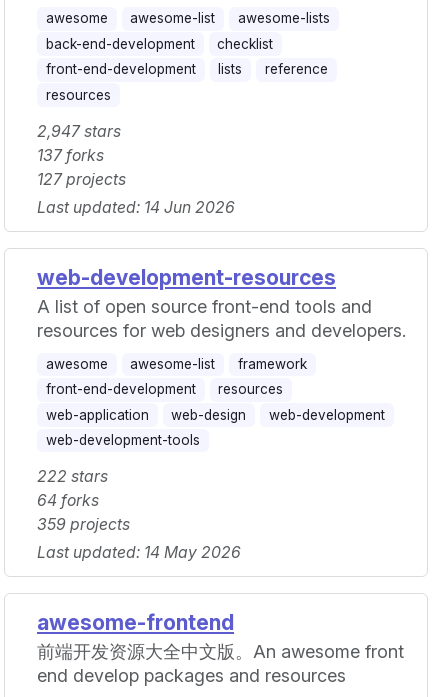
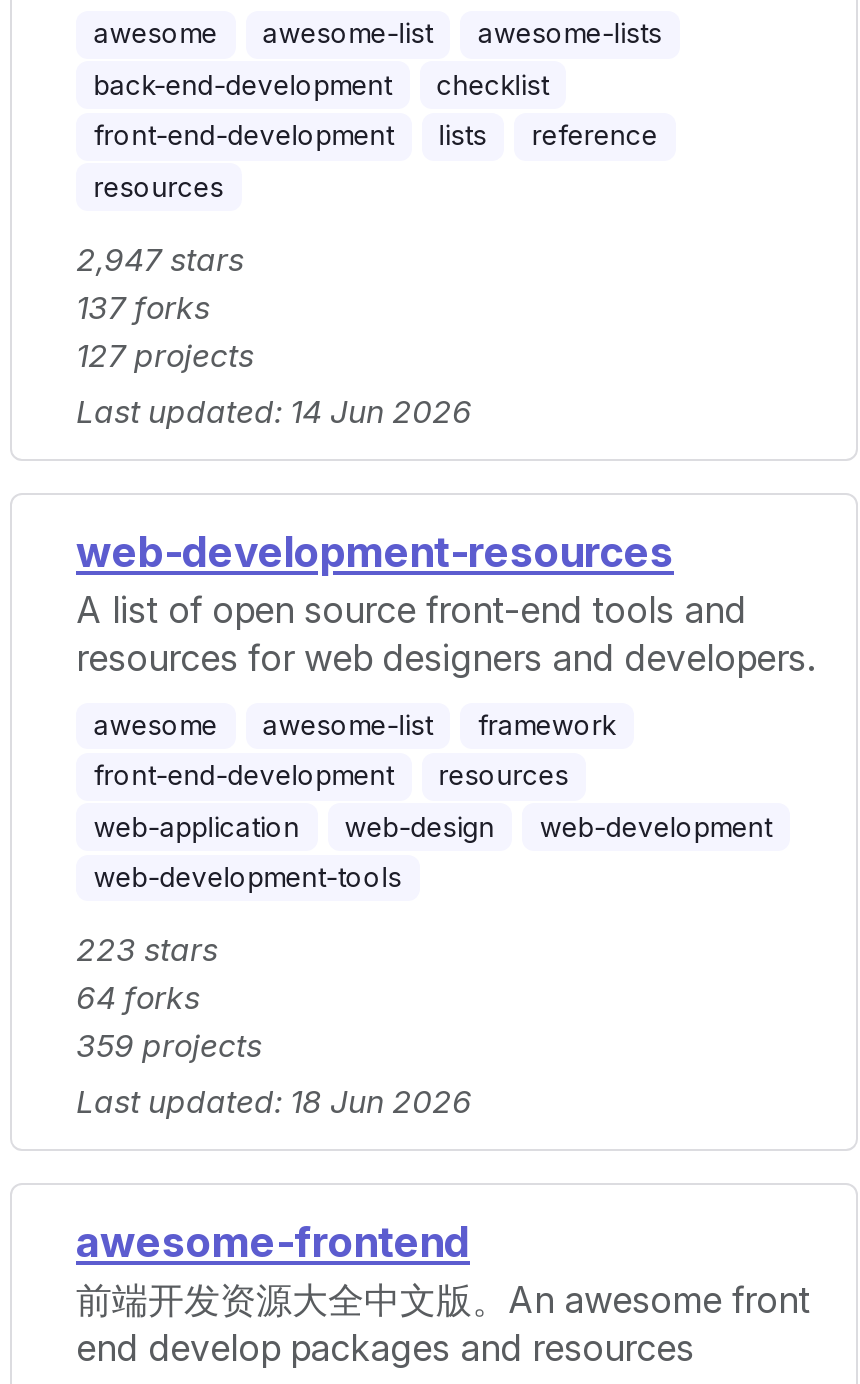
- 222 stars
+ 223 stars

- Last updated: 14 May 2026
+ Last updated: 18 Jun 2026
